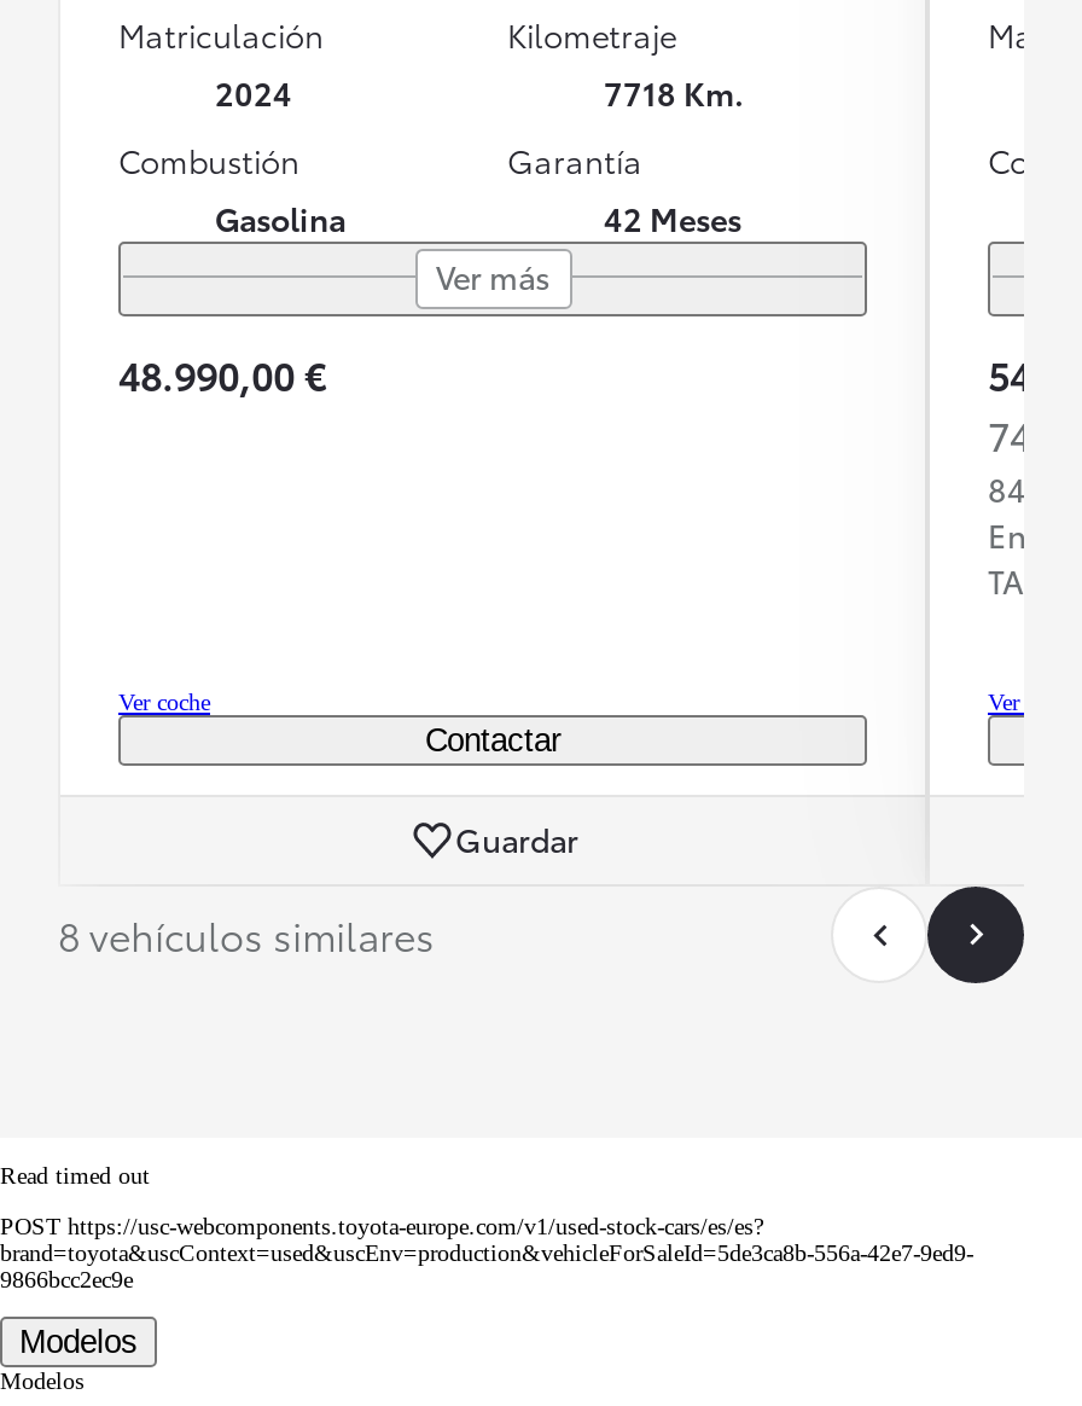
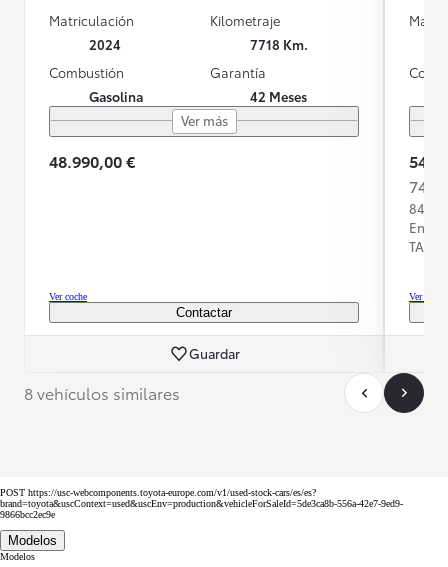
- Read timed out
